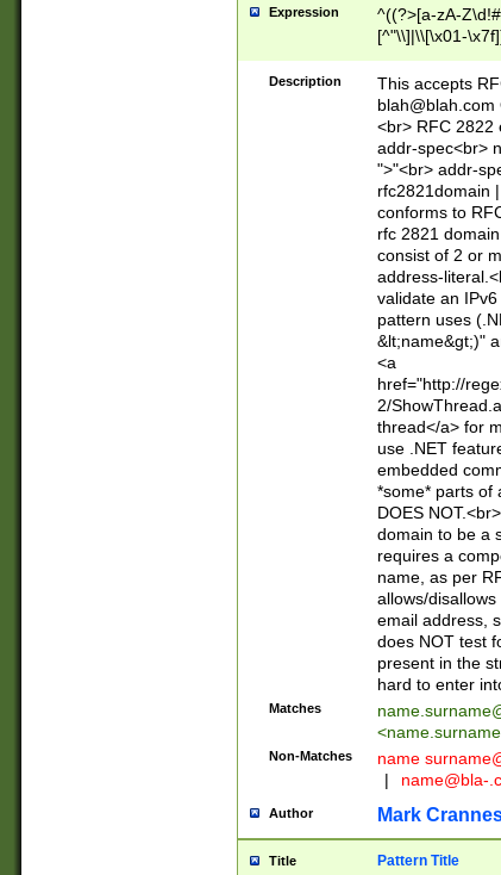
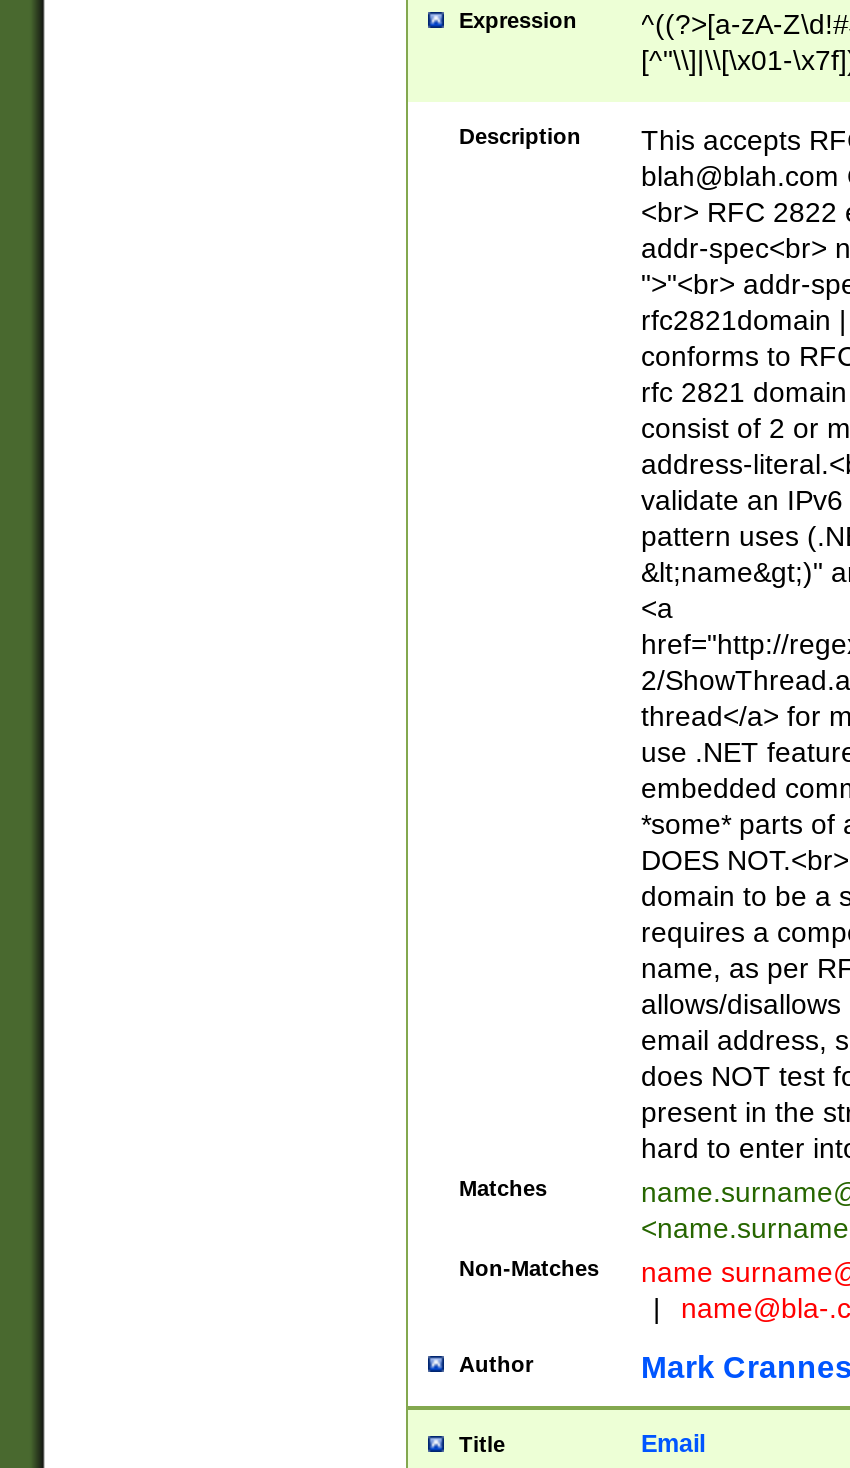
- Pattern Title
+ Email
